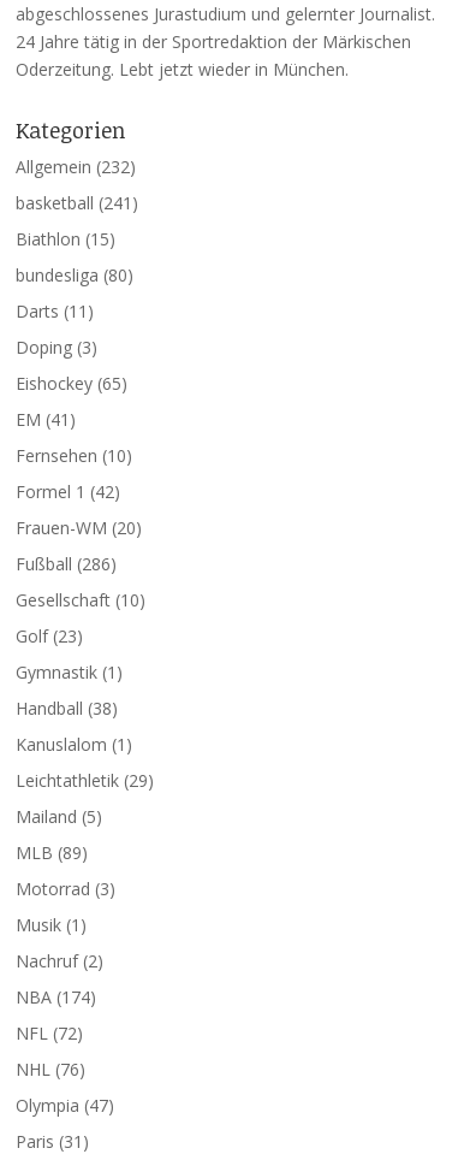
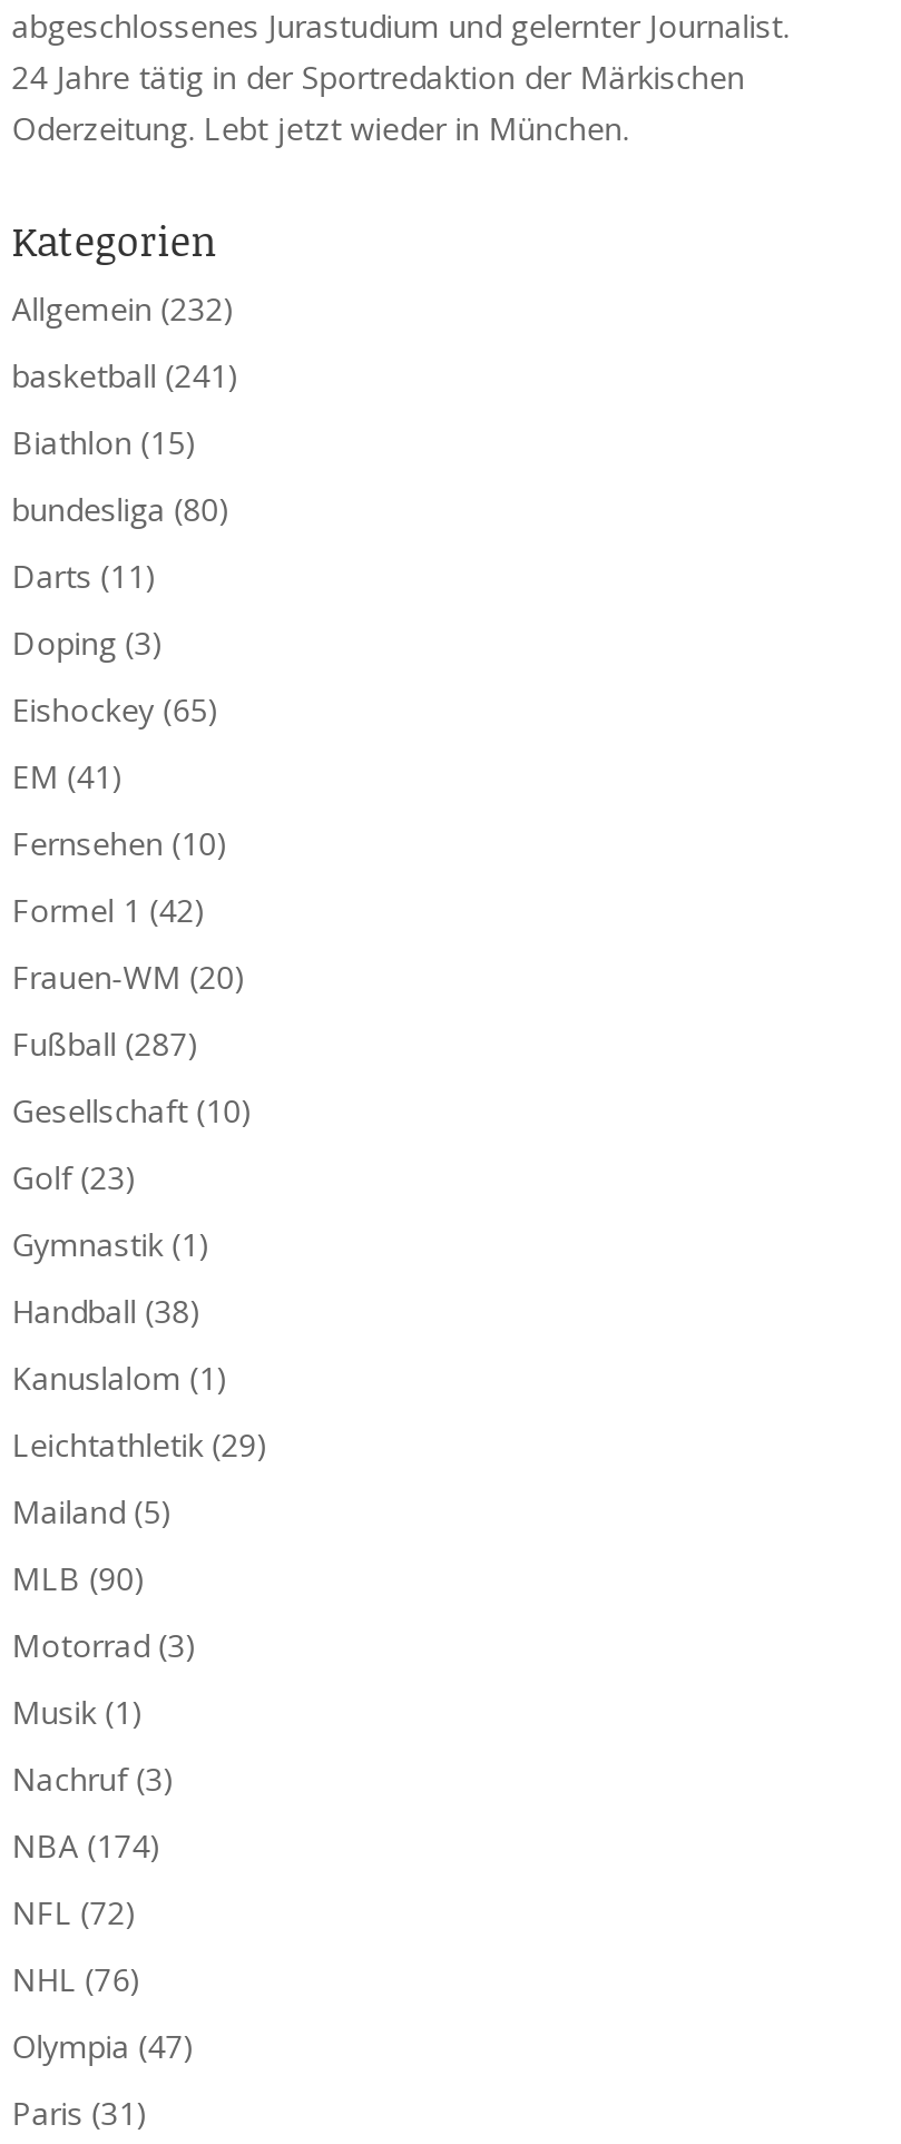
- Fußball (286)
+ Fußball (287)

- MLB (89)
+ MLB (90)

- Nachruf (2)
+ Nachruf (3)
